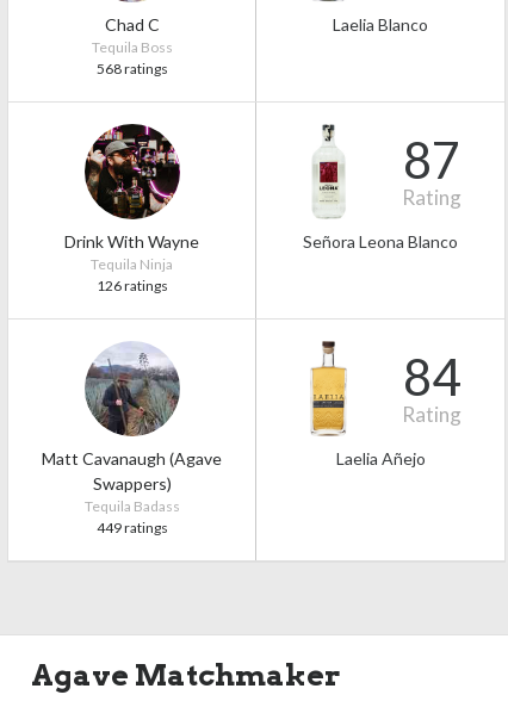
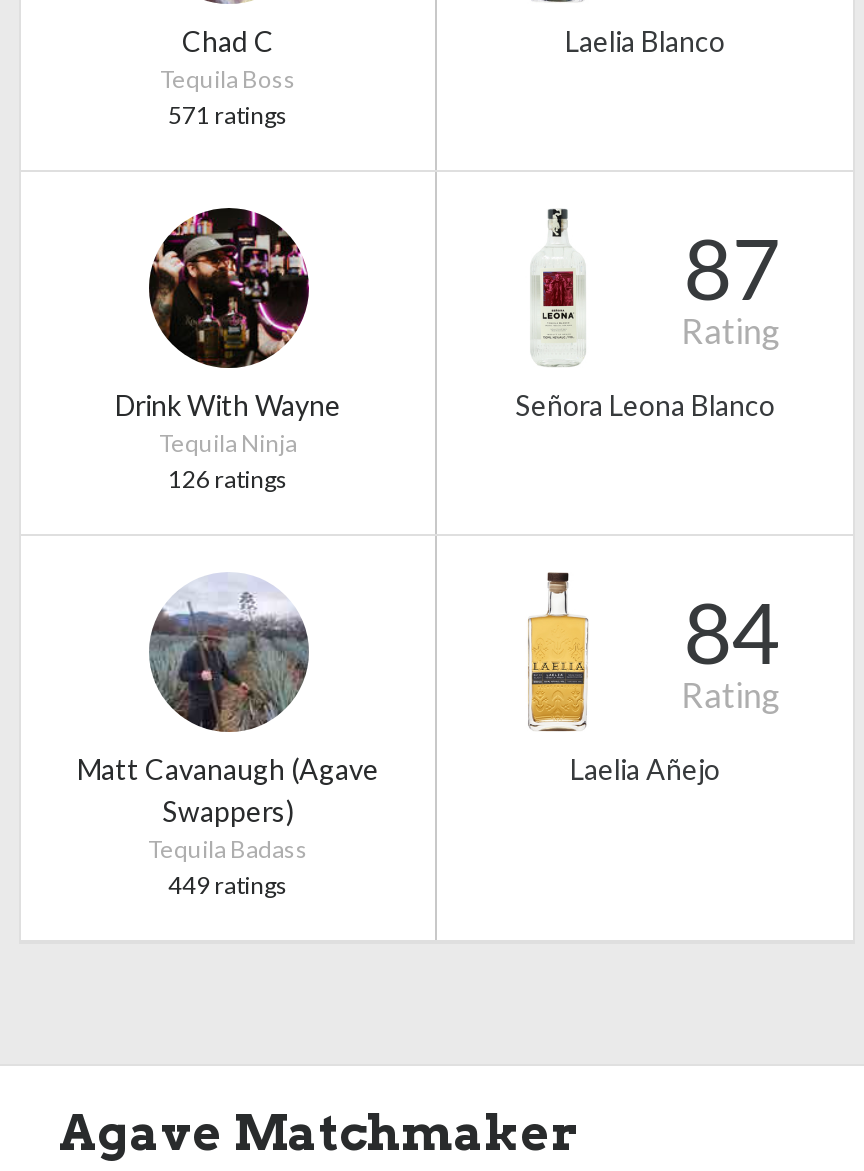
- 568 ratings
+ 571 ratings
